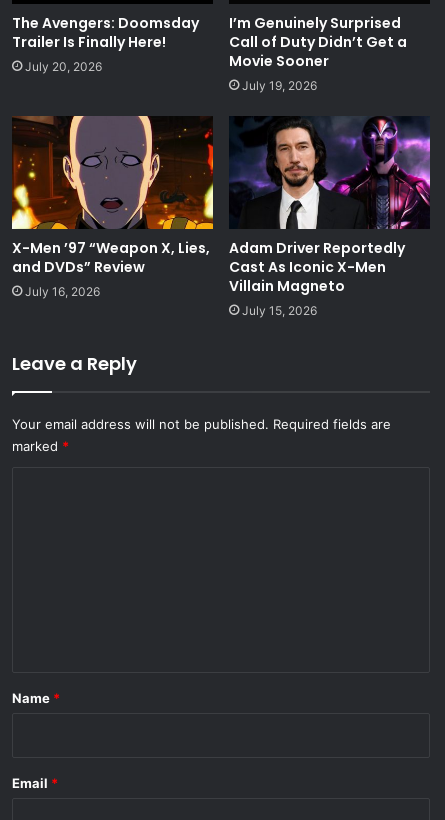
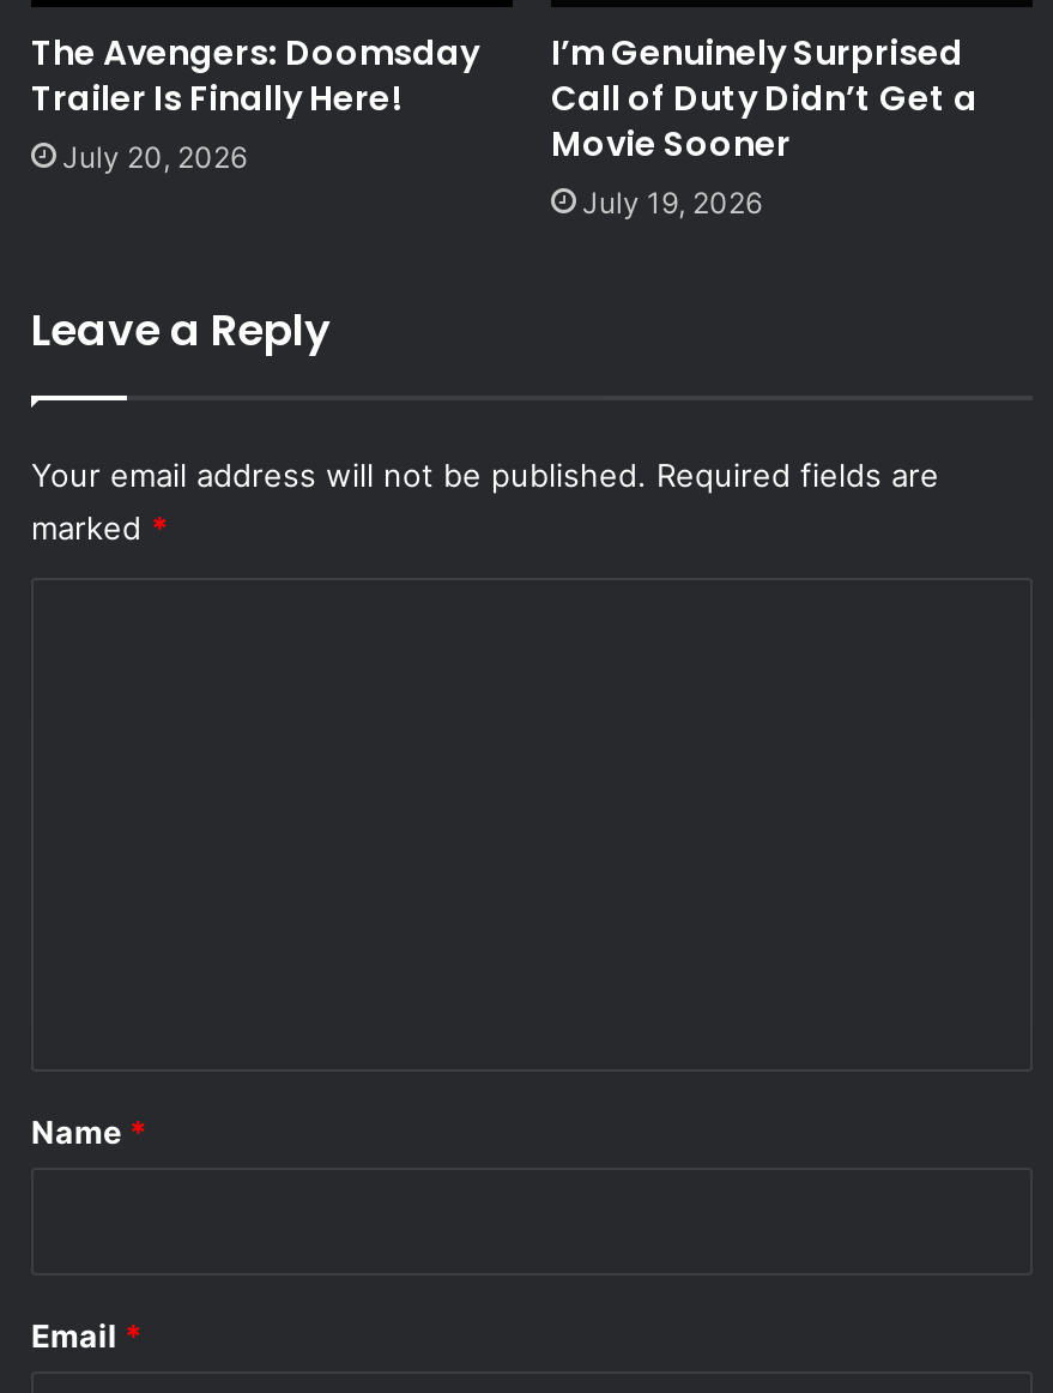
- [image]
- X-Men ’97 “Weapon X, Lies,
- and DVDs” Review
- July 16, 2026

- [image]
- Adam Driver Reportedly
- Cast As Iconic X-Men
- Villain Magneto
- July 15, 2026
